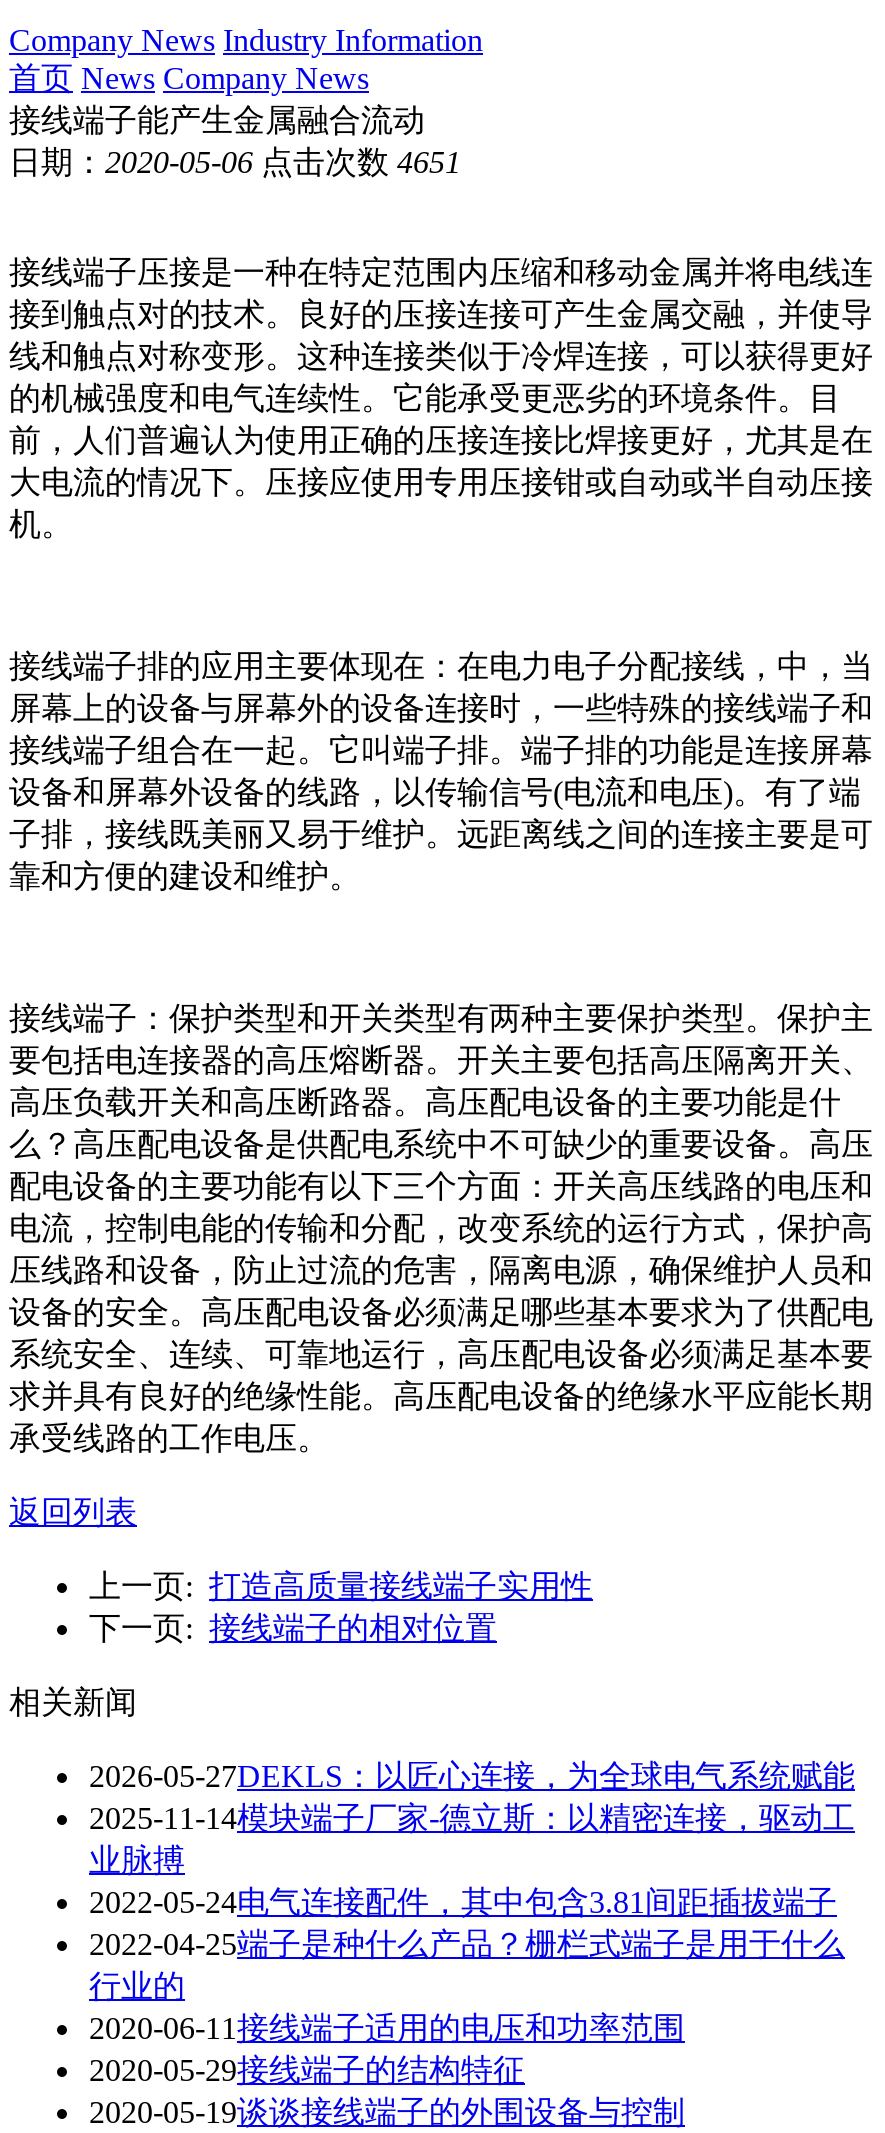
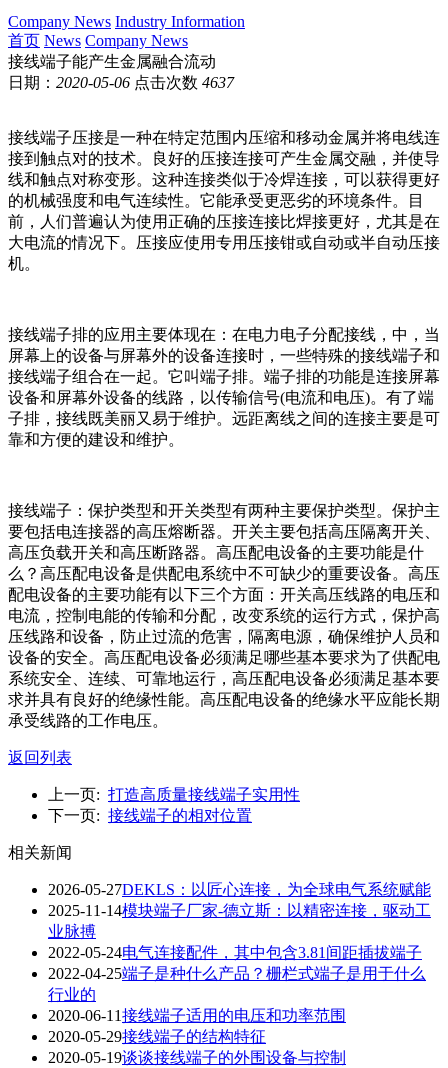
- 日期：2020-05-06 点击次数4651
+ 日期：2020-05-06 点击次数4637
